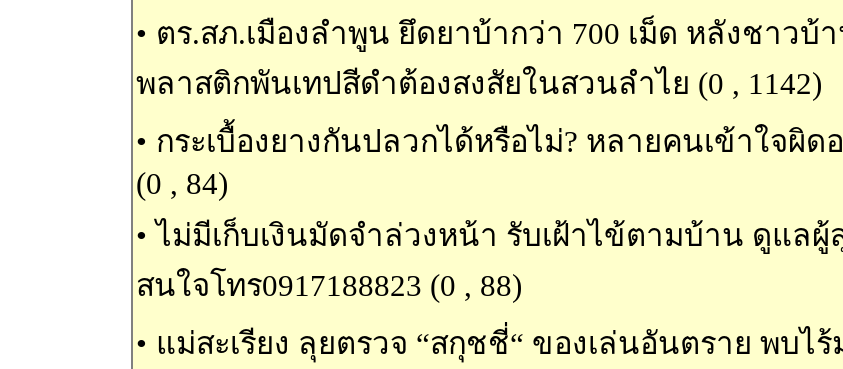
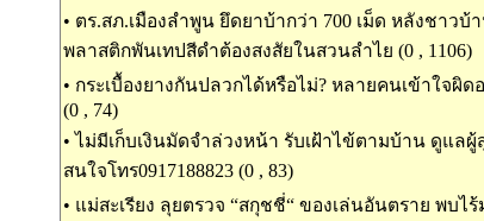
- พลาสติกพันเทปสีดำต้องสงสัยในสวนลำไย (0 , 1142)
+ พลาสติกพันเทปสีดำต้องสงสัยในสวนลำไย (0 , 1106)

- (0 , 84)
+ (0 , 74)

- สนใจโทร0917188823 (0 , 88)
+ สนใจโทร0917188823 (0 , 83)
